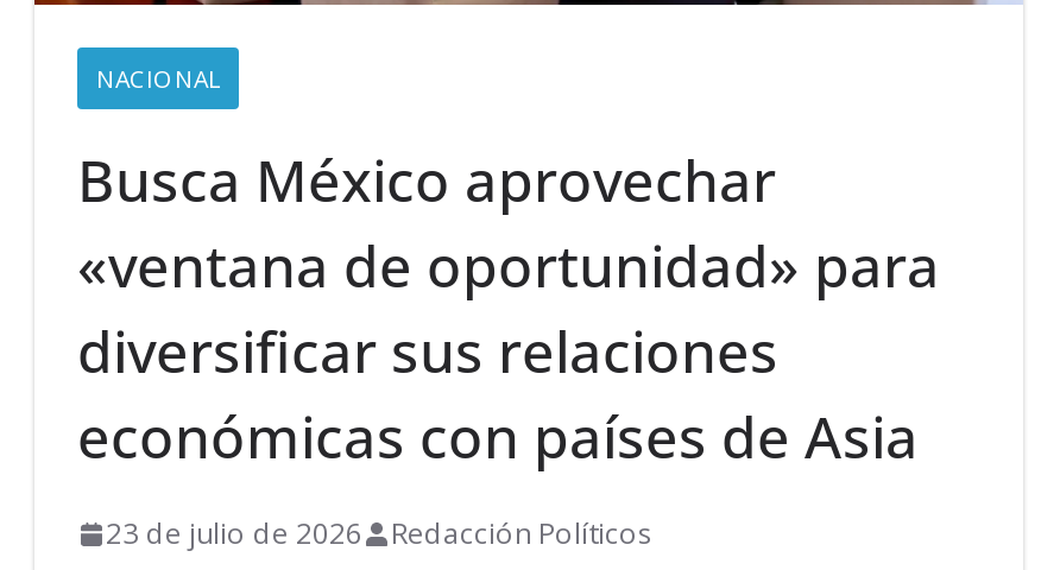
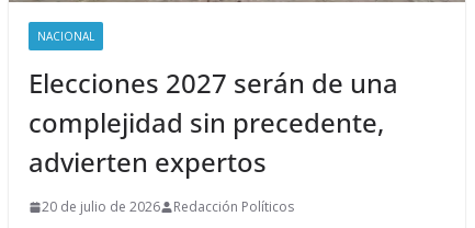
- Busca México aprovechar
- «ventana de oportunidad» para
- diversificar sus relaciones
- económicas con países de Asia
+ Elecciones 2027 serán de una
+ complejidad sin precedente,
+ advierten expertos

- 23 de julio de 2026 Redacción Políticos
+ 20 de julio de 2026 Redacción Políticos
